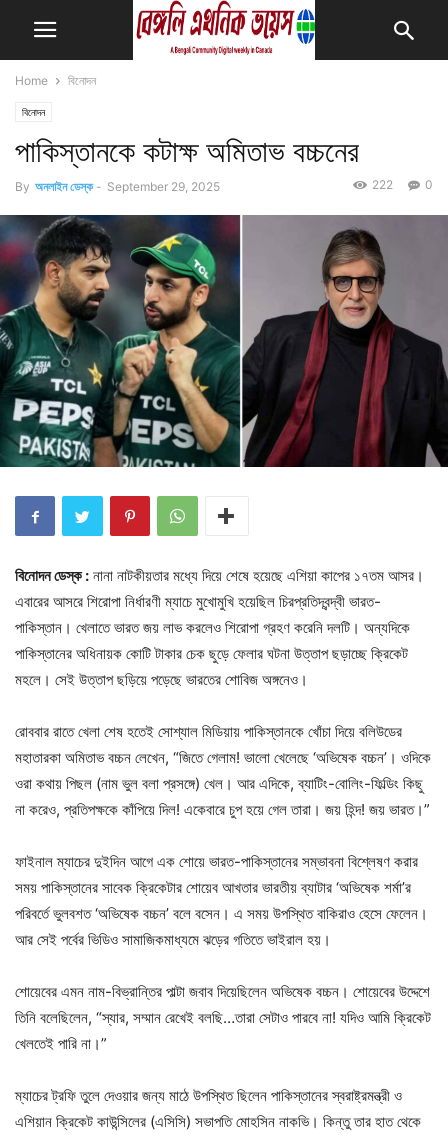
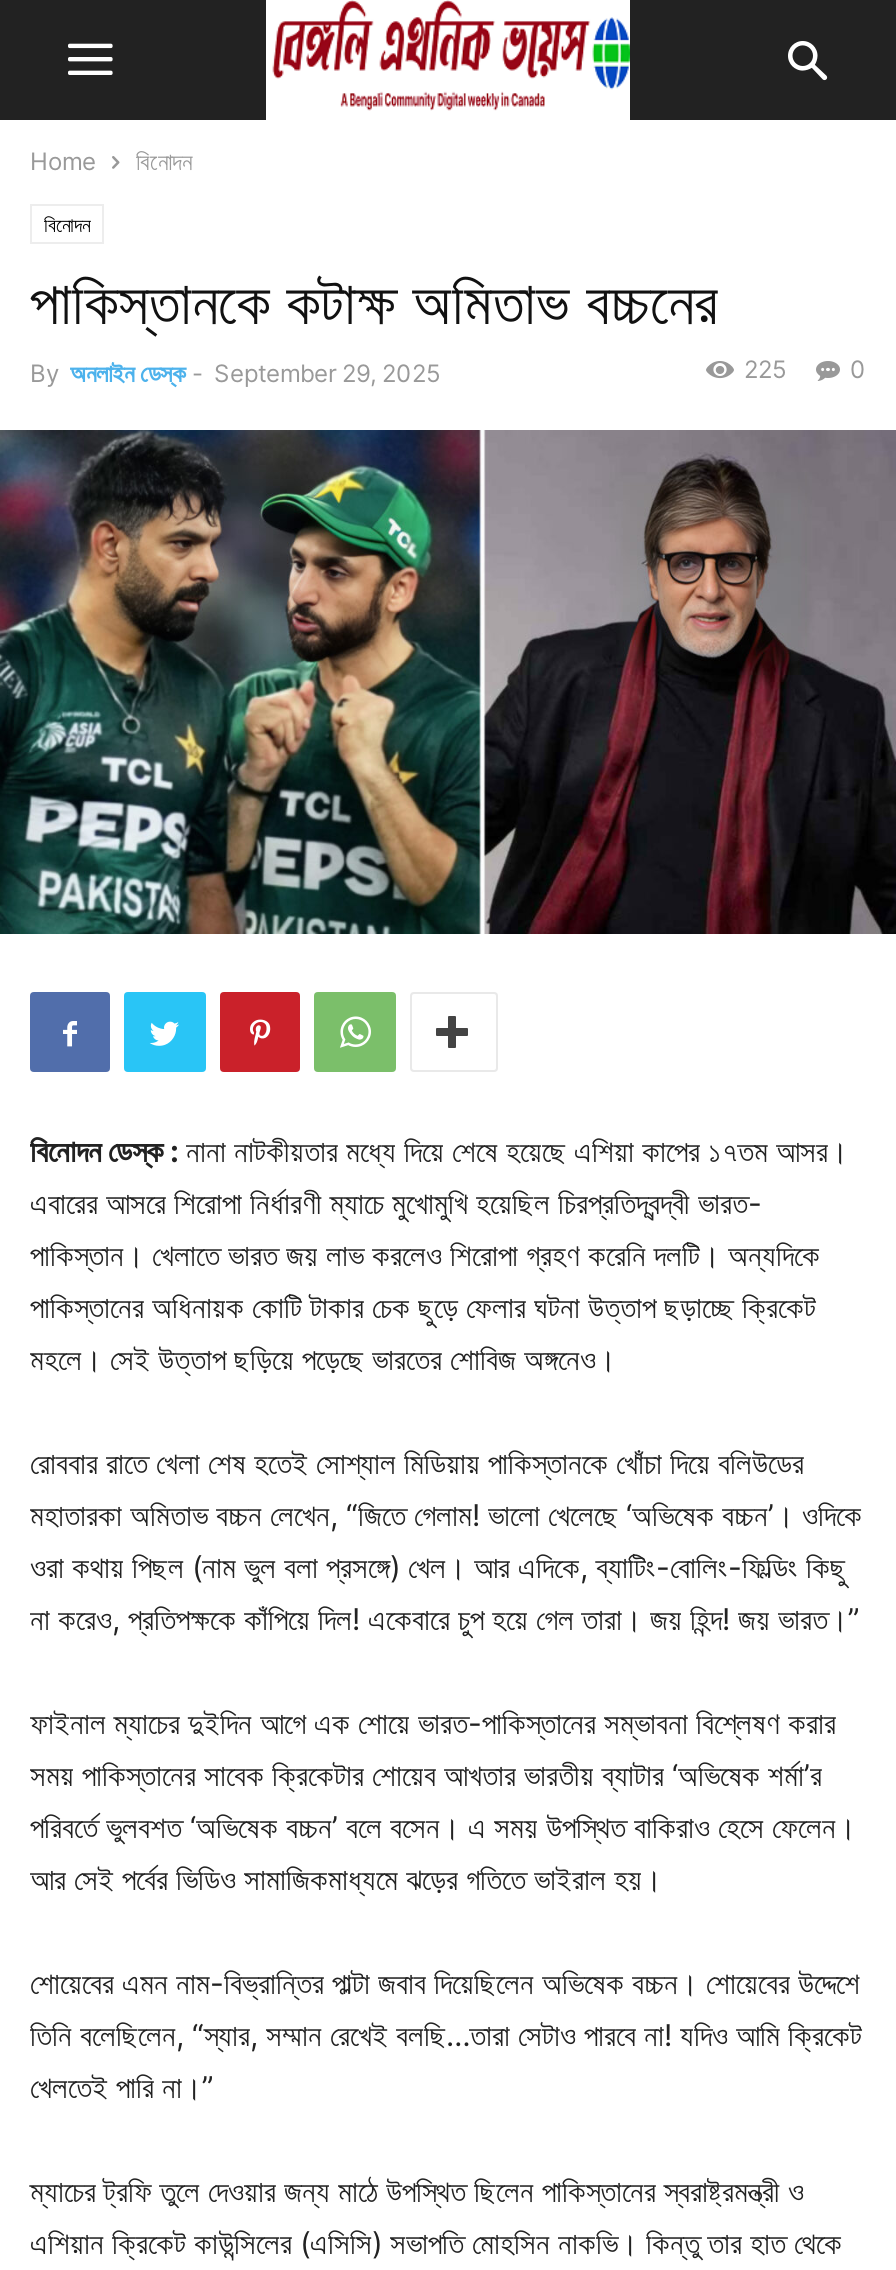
- 222
+ 225
